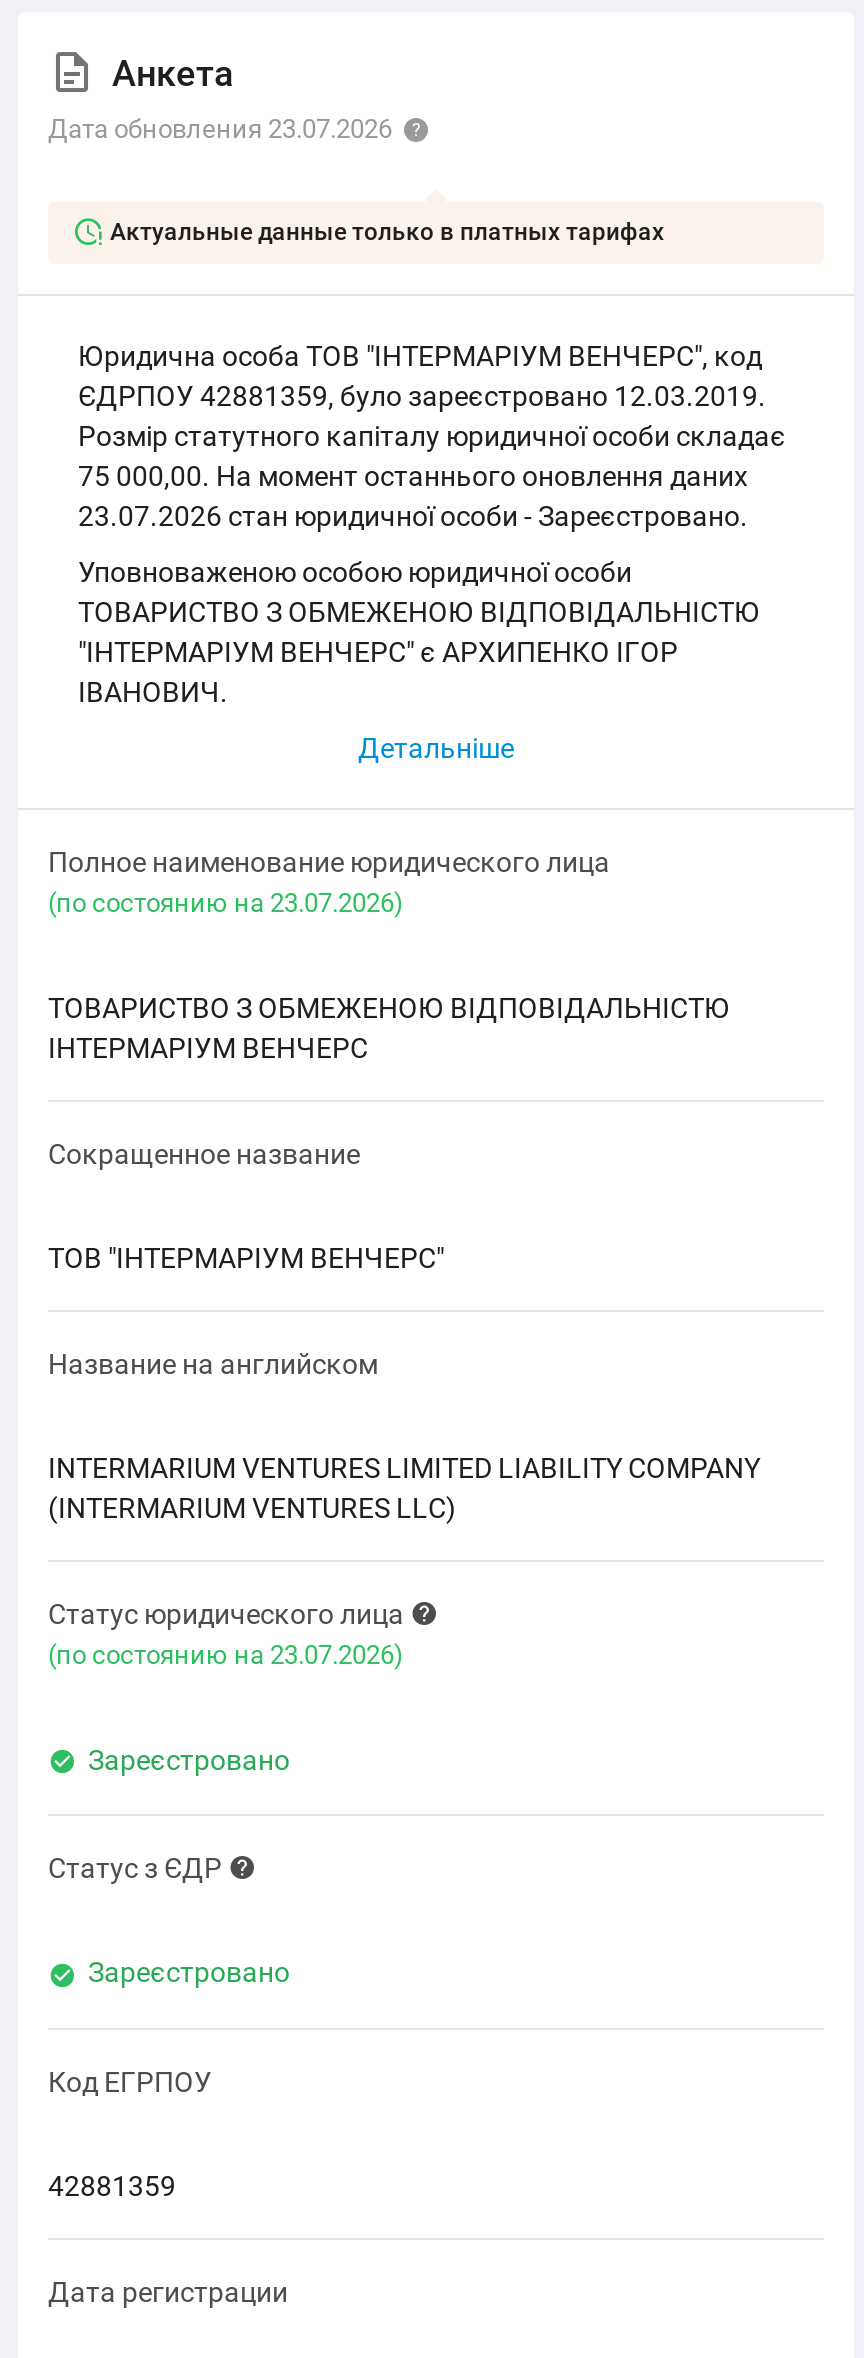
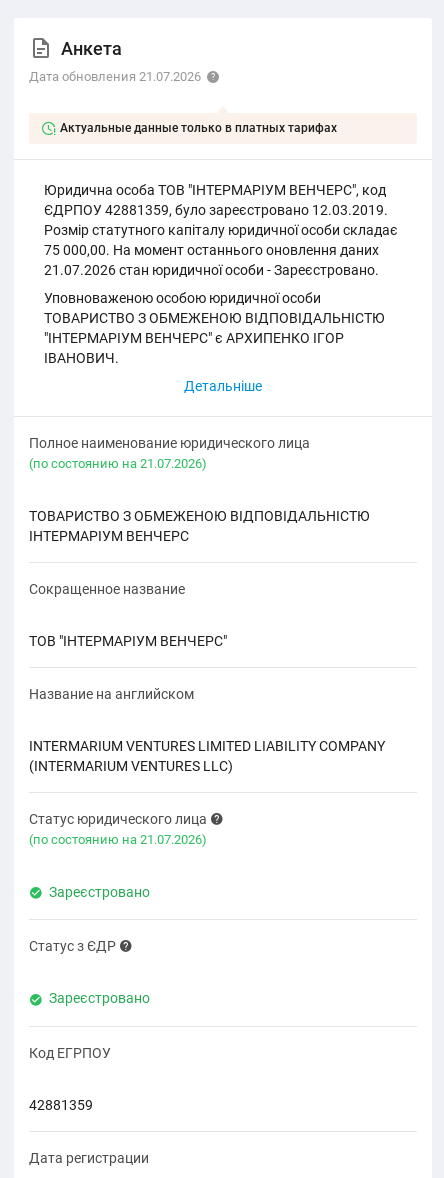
- Дата обновления 23.07.2026
+ Дата обновления 21.07.2026

- 23.07.2026 стан юридичної особи - Зареєстровано.
+ 21.07.2026 стан юридичної особи - Зареєстровано.

- (по состоянию на 23.07.2026)
+ (по состоянию на 21.07.2026)

- (по состоянию на 23.07.2026)
+ (по состоянию на 21.07.2026)
